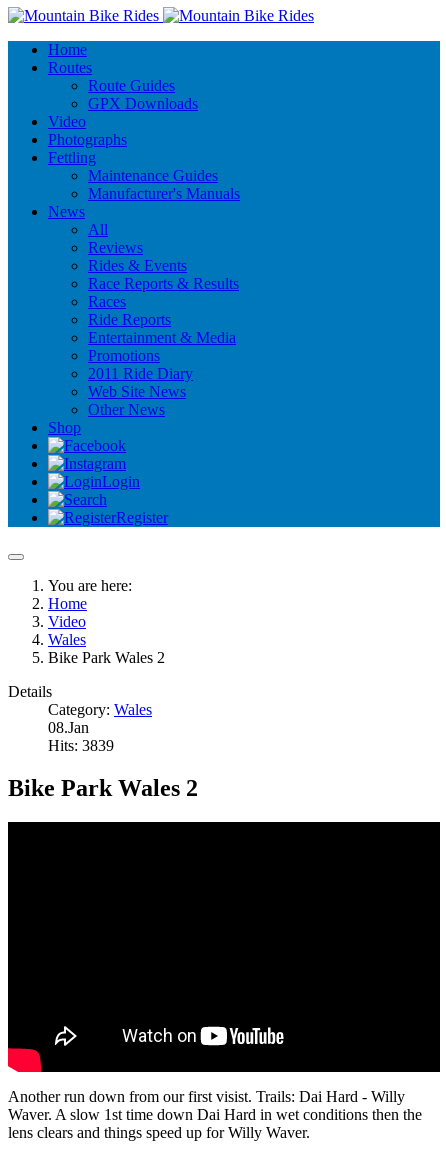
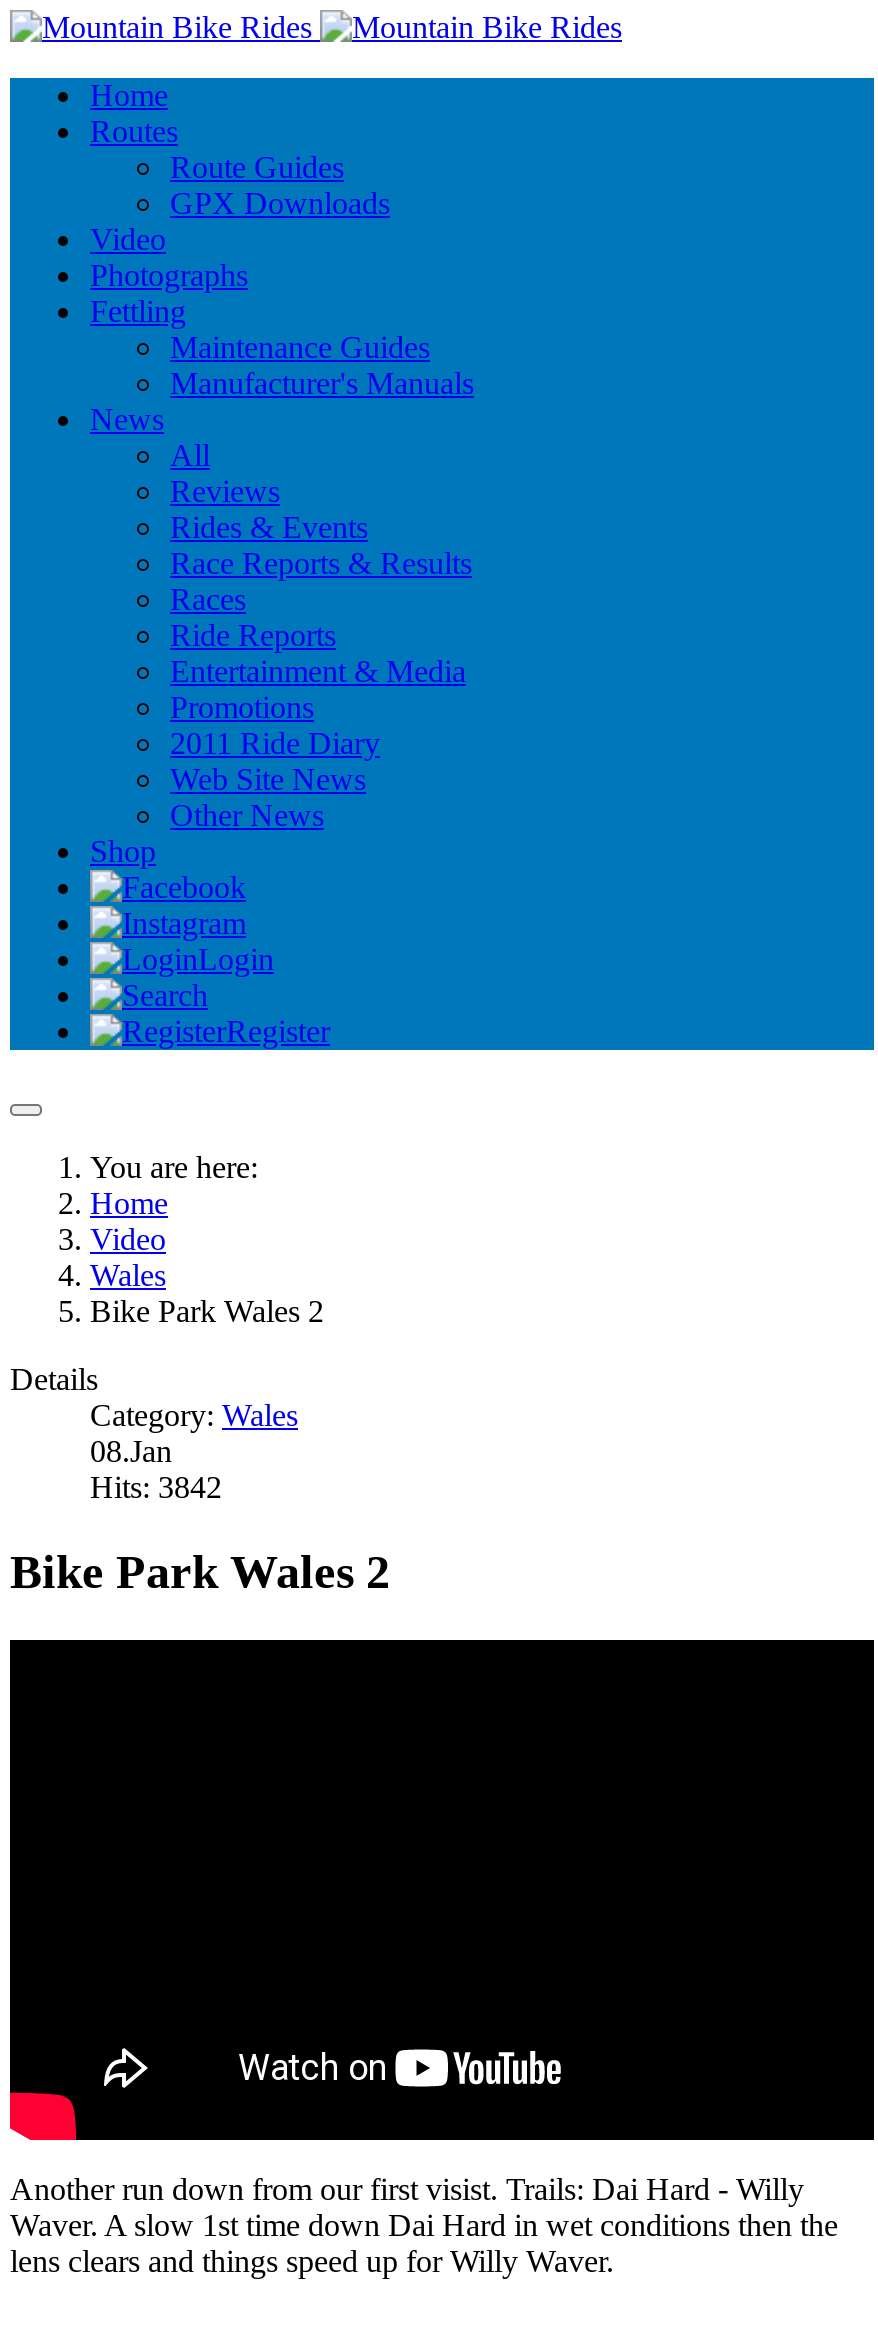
- Hits: 3839
+ Hits: 3842
